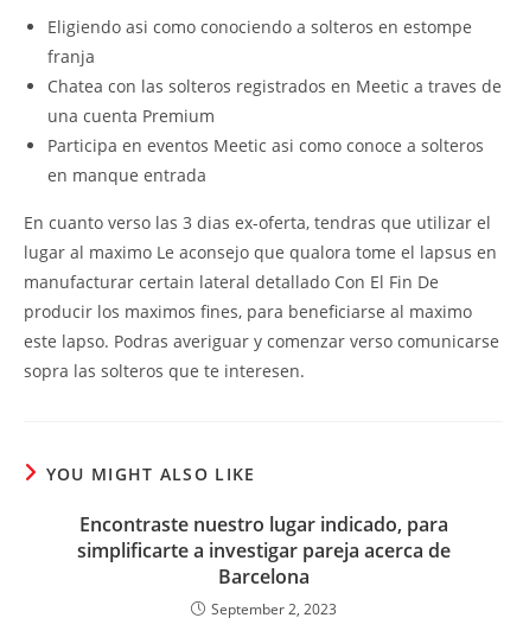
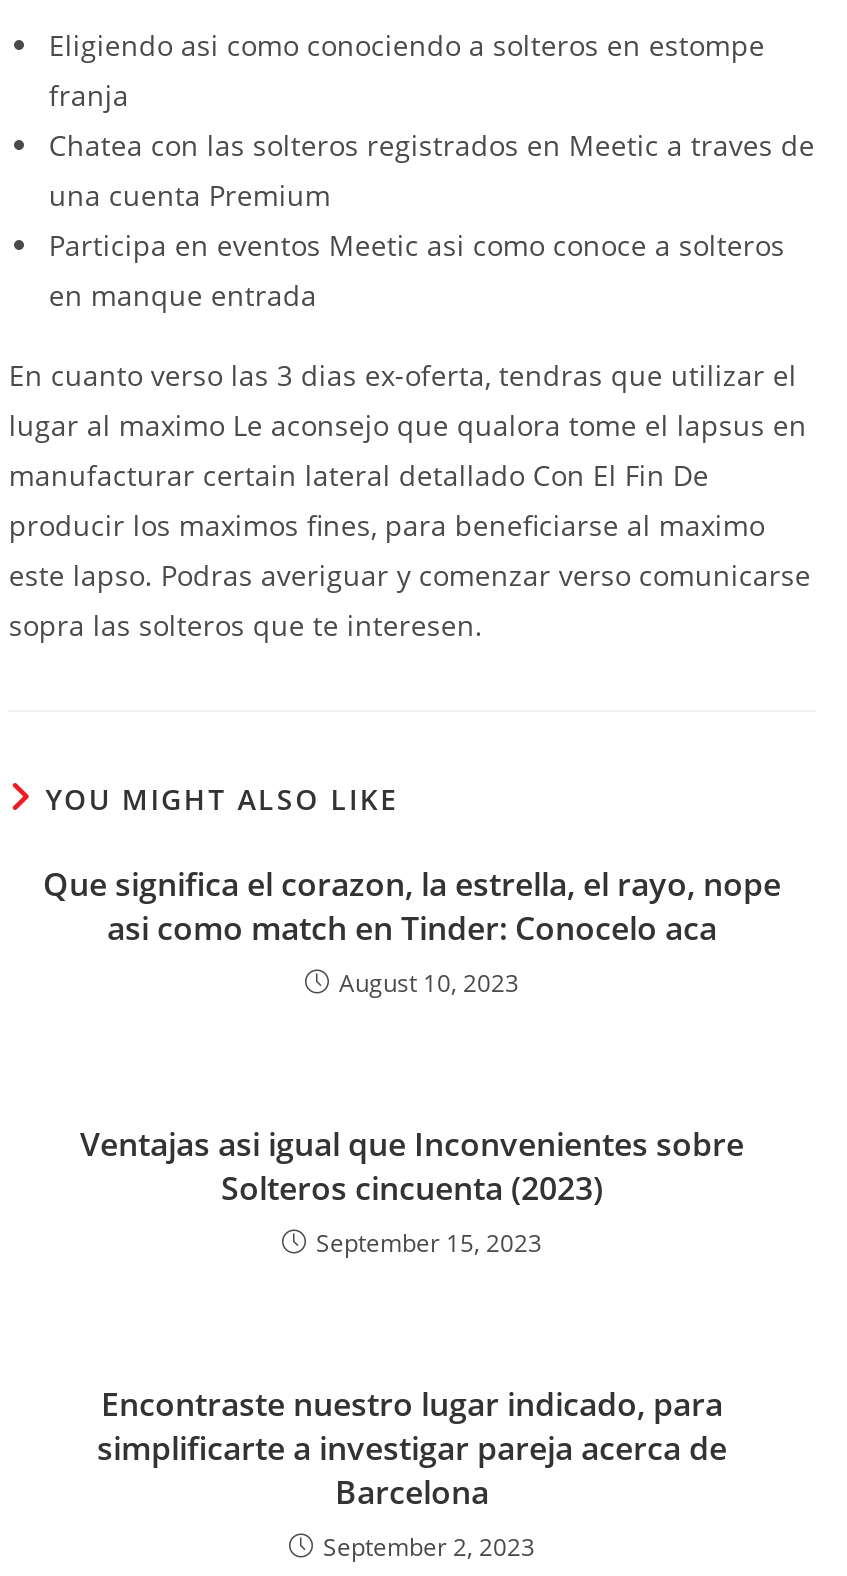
+ Que significa el corazon, la estrella, el rayo, nope
+ asi como match en Tinder: Conocelo aca
+ August 10, 2023

+ Ventajas asi igual que Inconvenientes sobre
+ Solteros cincuenta (2023)
+ September 15, 2023
